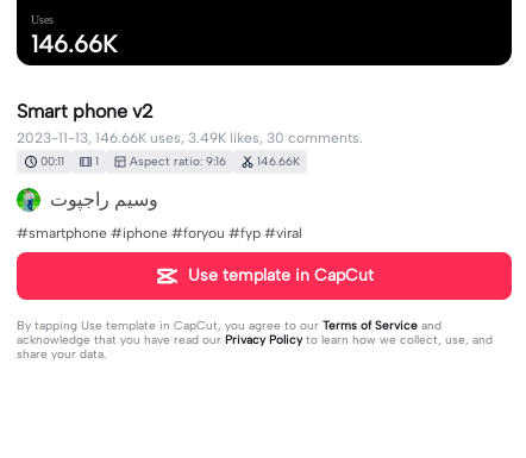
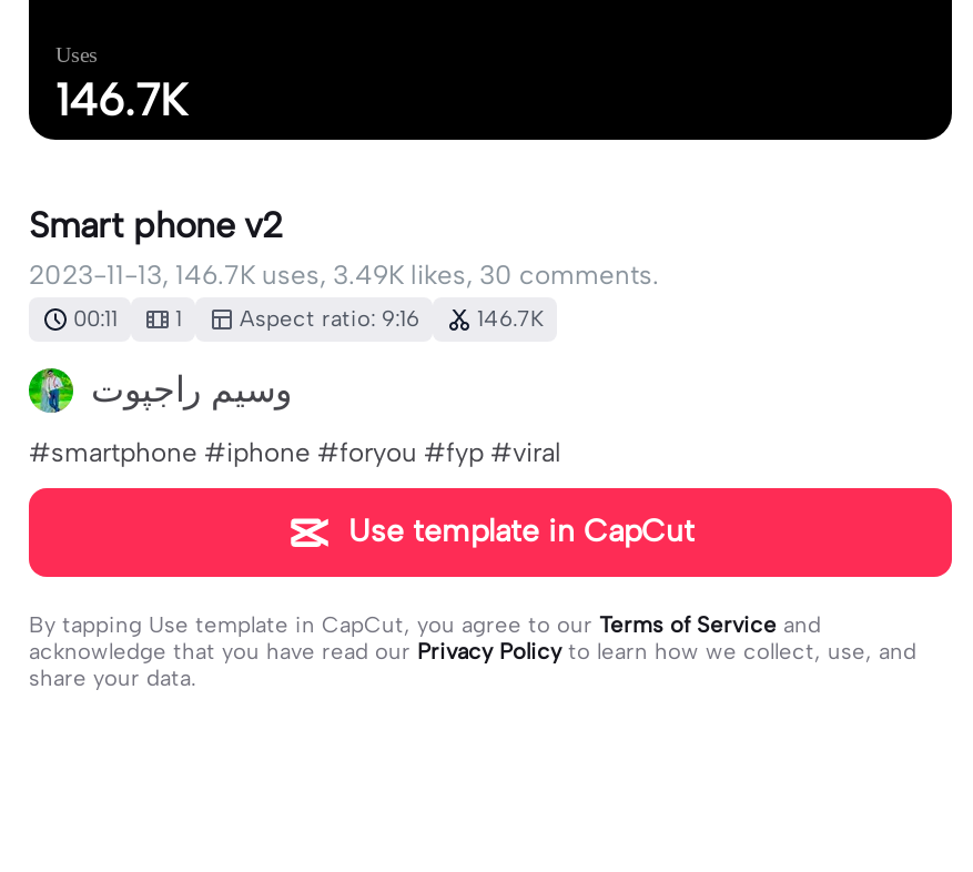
- 146.66K
+ 146.7K

- 2023-11-13, 146.66K uses, 3.49K likes, 30 comments.
+ 2023-11-13, 146.7K uses, 3.49K likes, 30 comments.

- 00:11 1 Aspect ratio: 9:16 146.66K
+ 00:11 1 Aspect ratio: 9:16 146.7K
